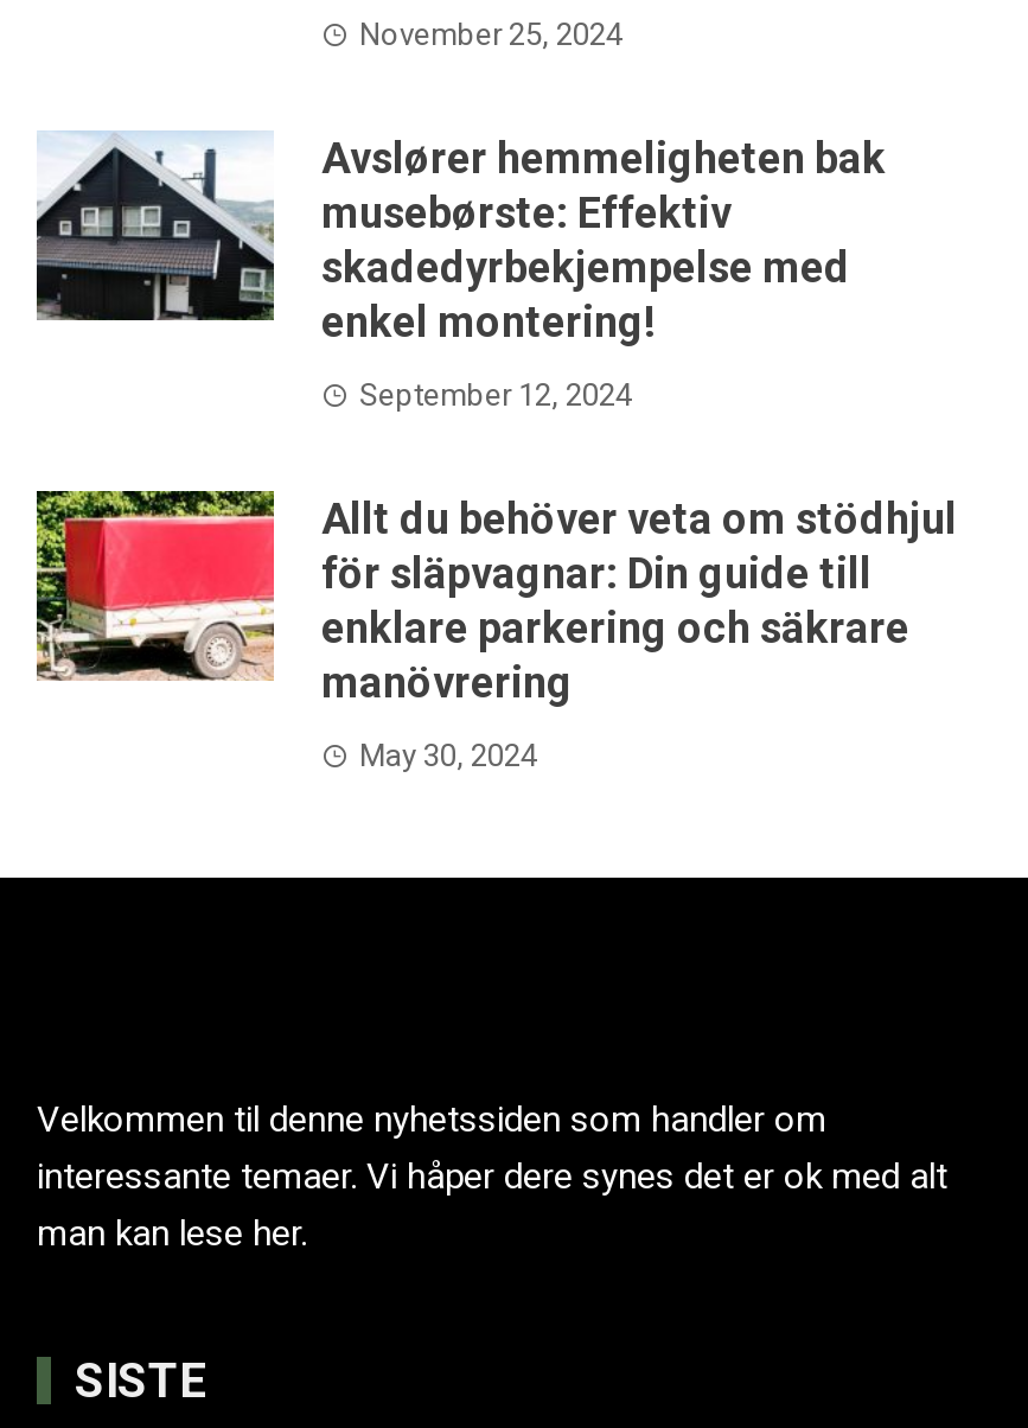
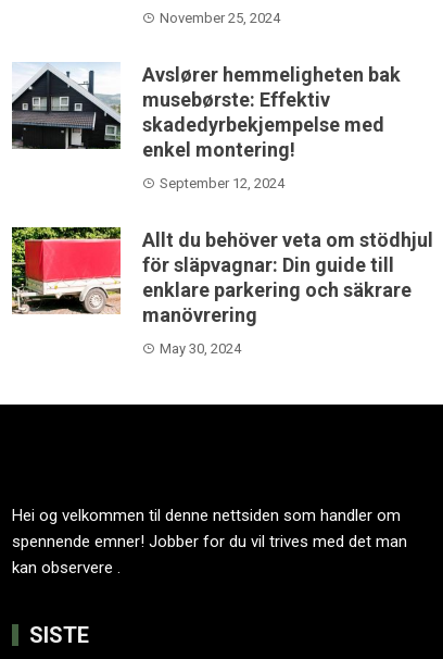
- Velkommen til denne nyhetssiden som handler om
- interessante temaer. Vi håper dere synes det er ok med alt
- man kan lese her.
+ Hei og velkommen til denne nettsiden som handler om
+ spennende emner! Jobber for du vil trives med det man
+ kan observere .
